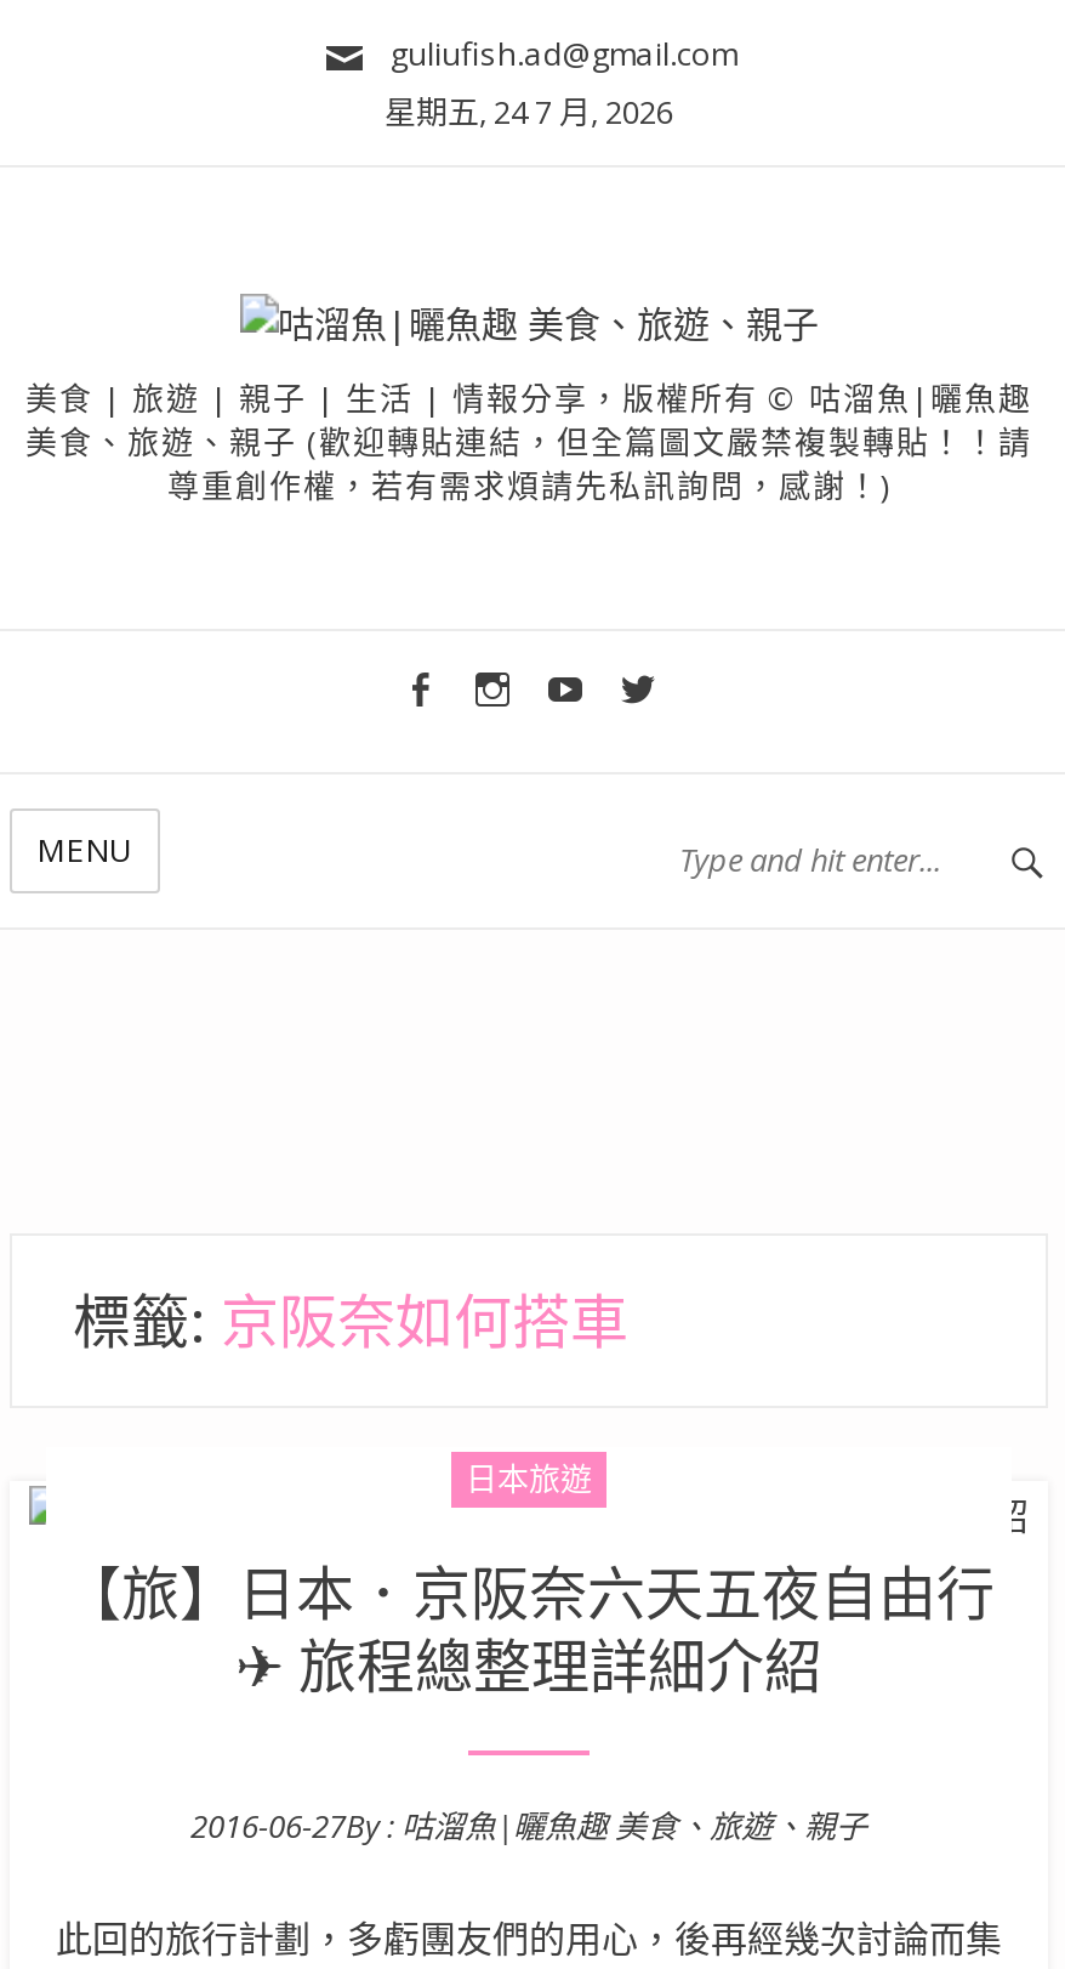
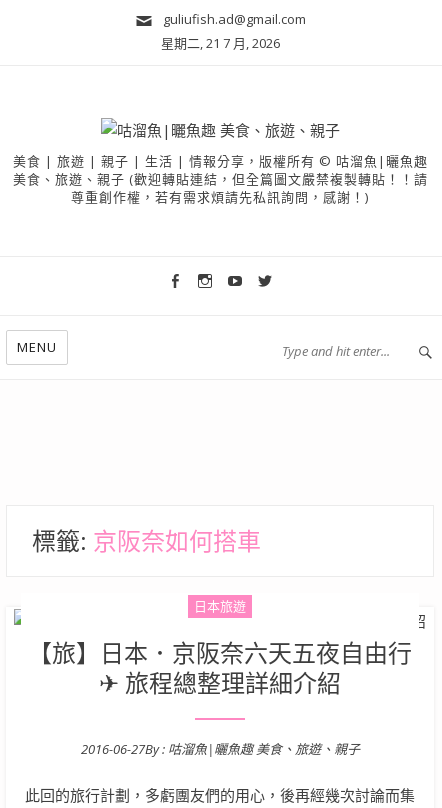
- 星期五, 24 7 月, 2026
+ 星期二, 21 7 月, 2026
